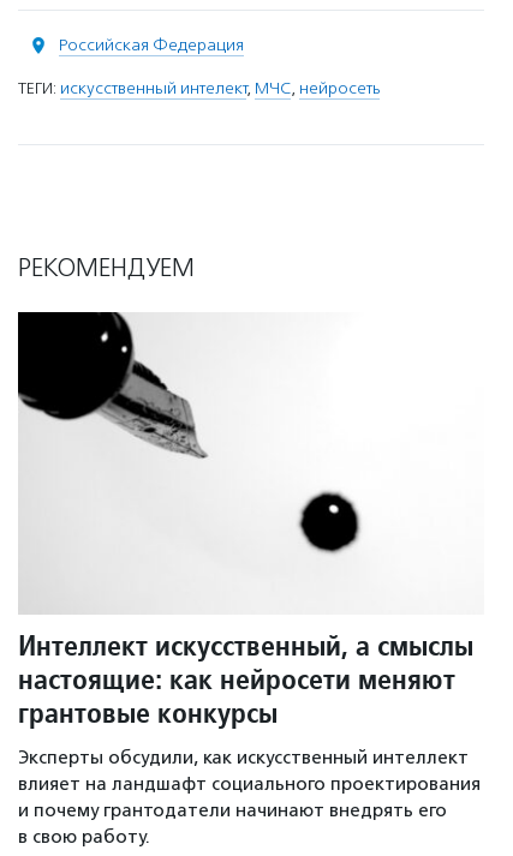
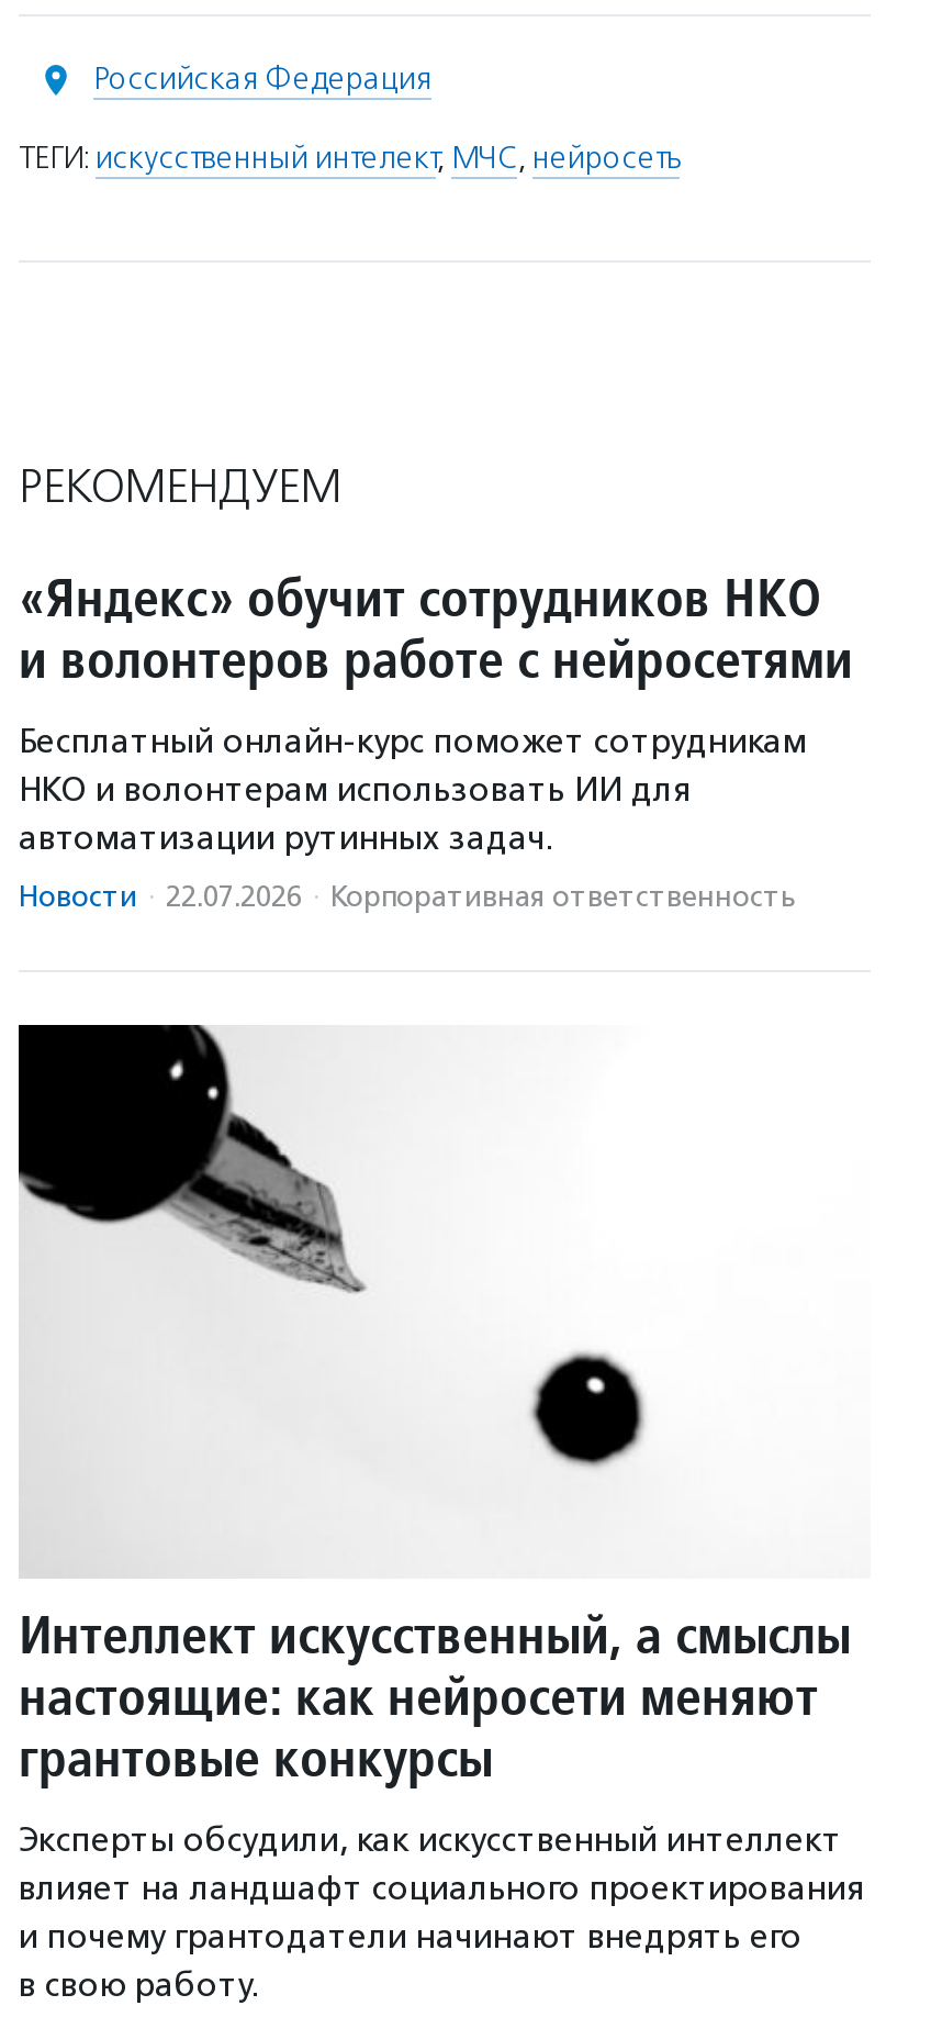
+ «Яндекс» обучит сотрудников НКО
+ и волонтеров работе с нейросетями
+ Бесплатный онлайн-курс поможет сотрудникам
+ НКО и волонтерам использовать ИИ для
+ автоматизации рутинных задач.
+ Новости · 22.07.2026 · Корпоративная ответственность
